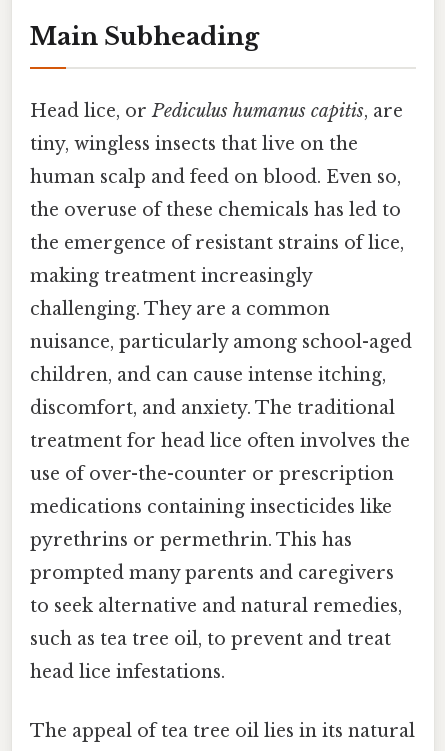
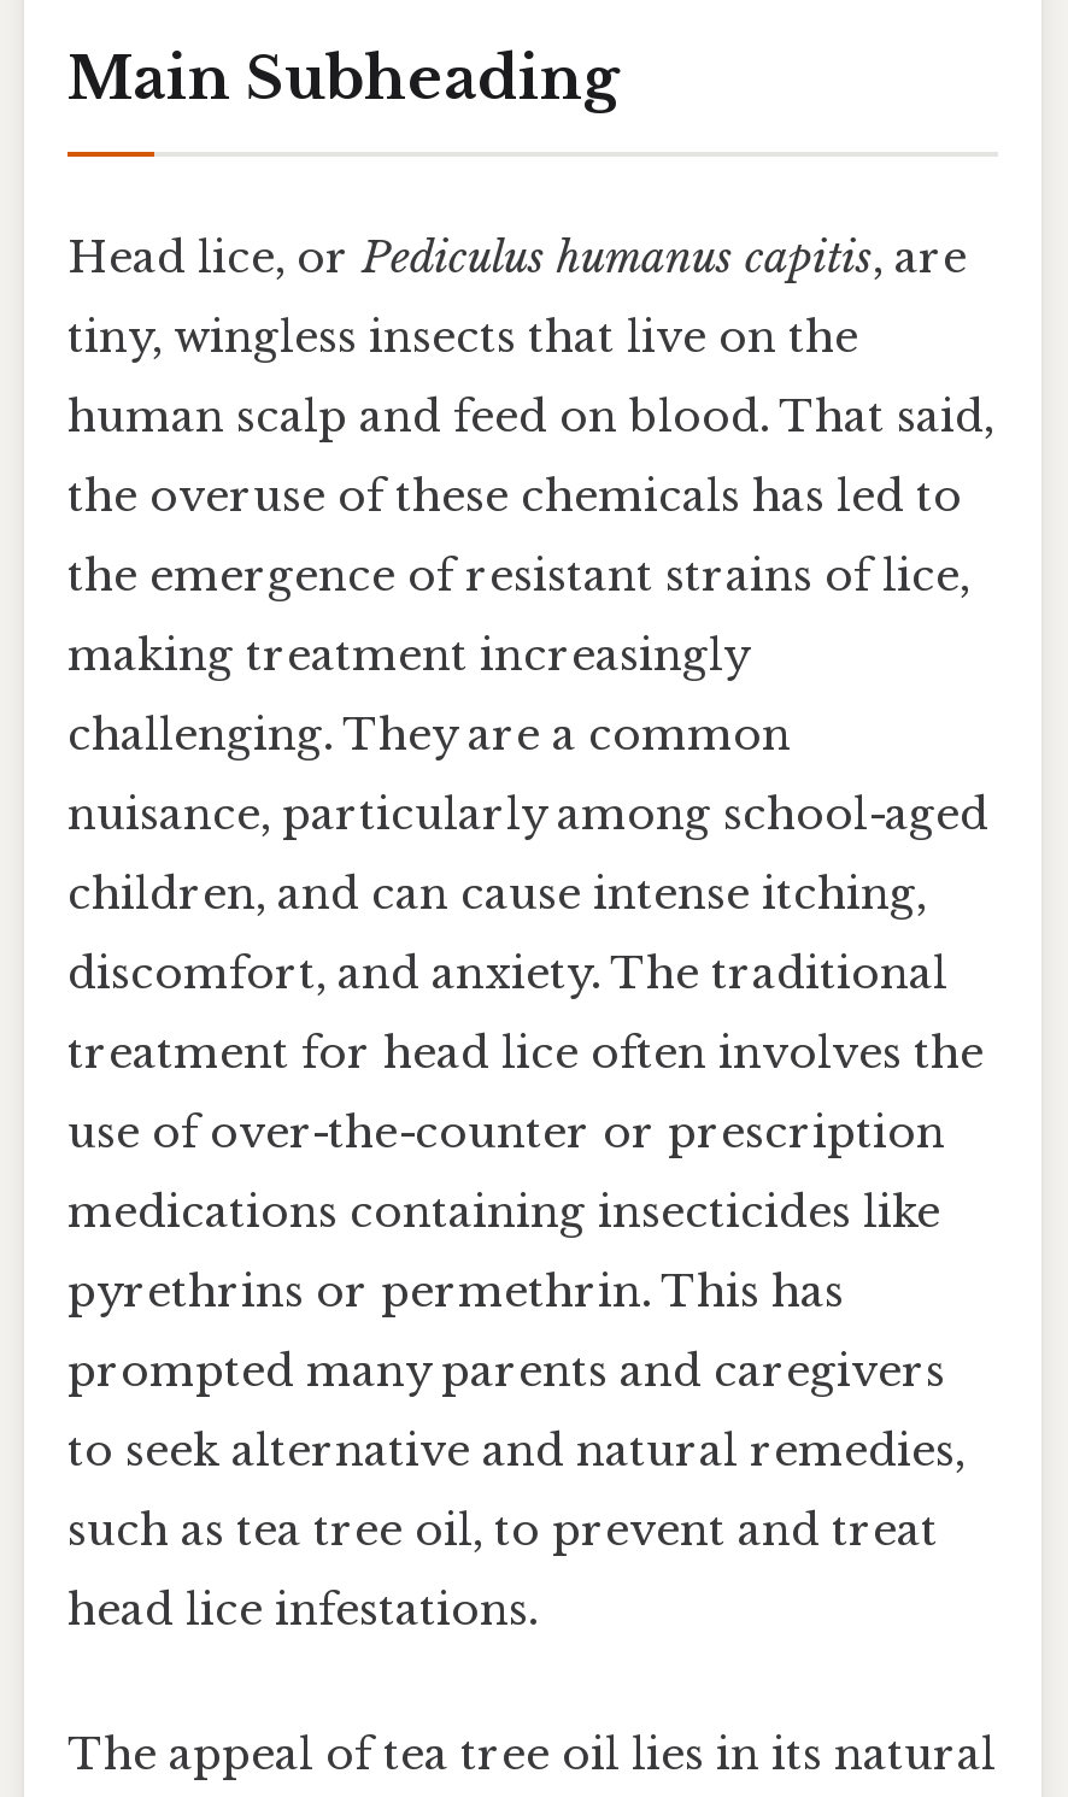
- human scalp and feed on blood. Even so,
+ human scalp and feed on blood. That said,
